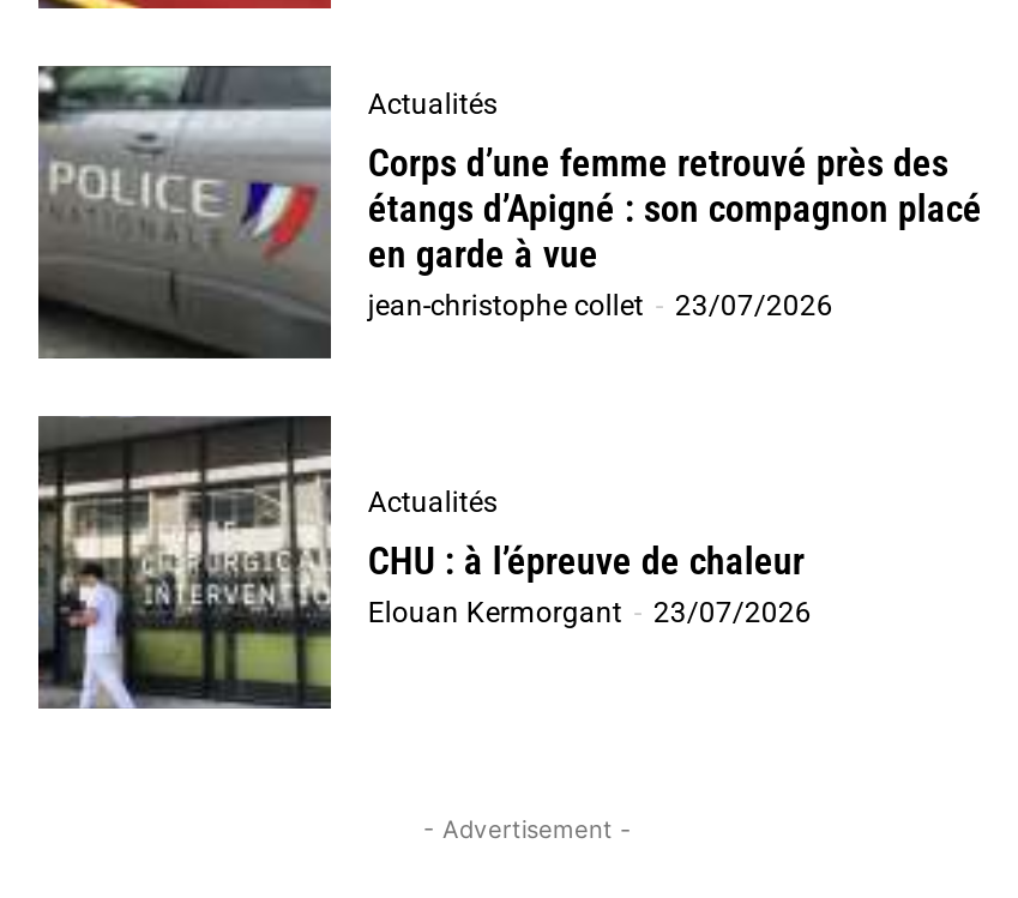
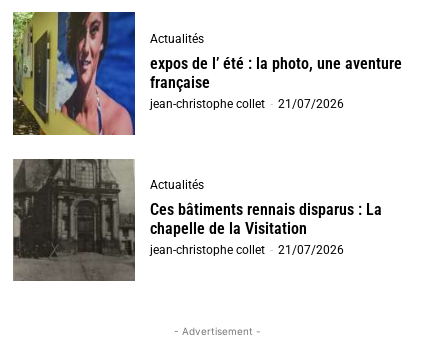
- [image]
- Corps d’une femme retrouvé près des
- étangs d’Apigné : son compagnon placé
- en garde à vue
- jean-christophe collet - 23/07/2026
+ [image]
+ expos de l’ été : la photo, une aventure
+ française
+ jean-christophe collet - 21/07/2026

- [image]
- CHU : à l’épreuve de chaleur
- Elouan Kermorgant - 23/07/2026
+ [image]
+ Ces bâtiments rennais disparus : La
+ chapelle de la Visitation
+ jean-christophe collet - 21/07/2026
